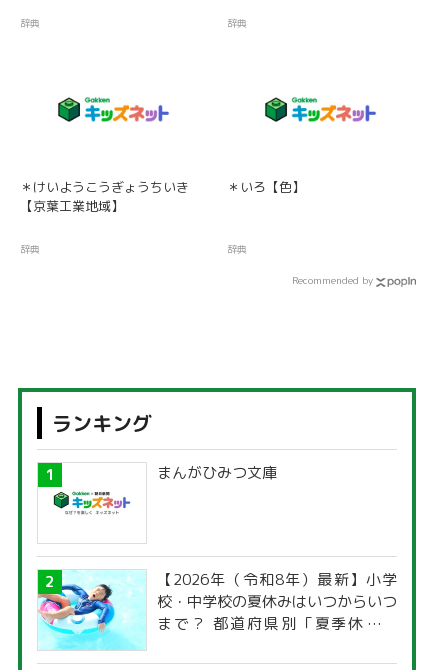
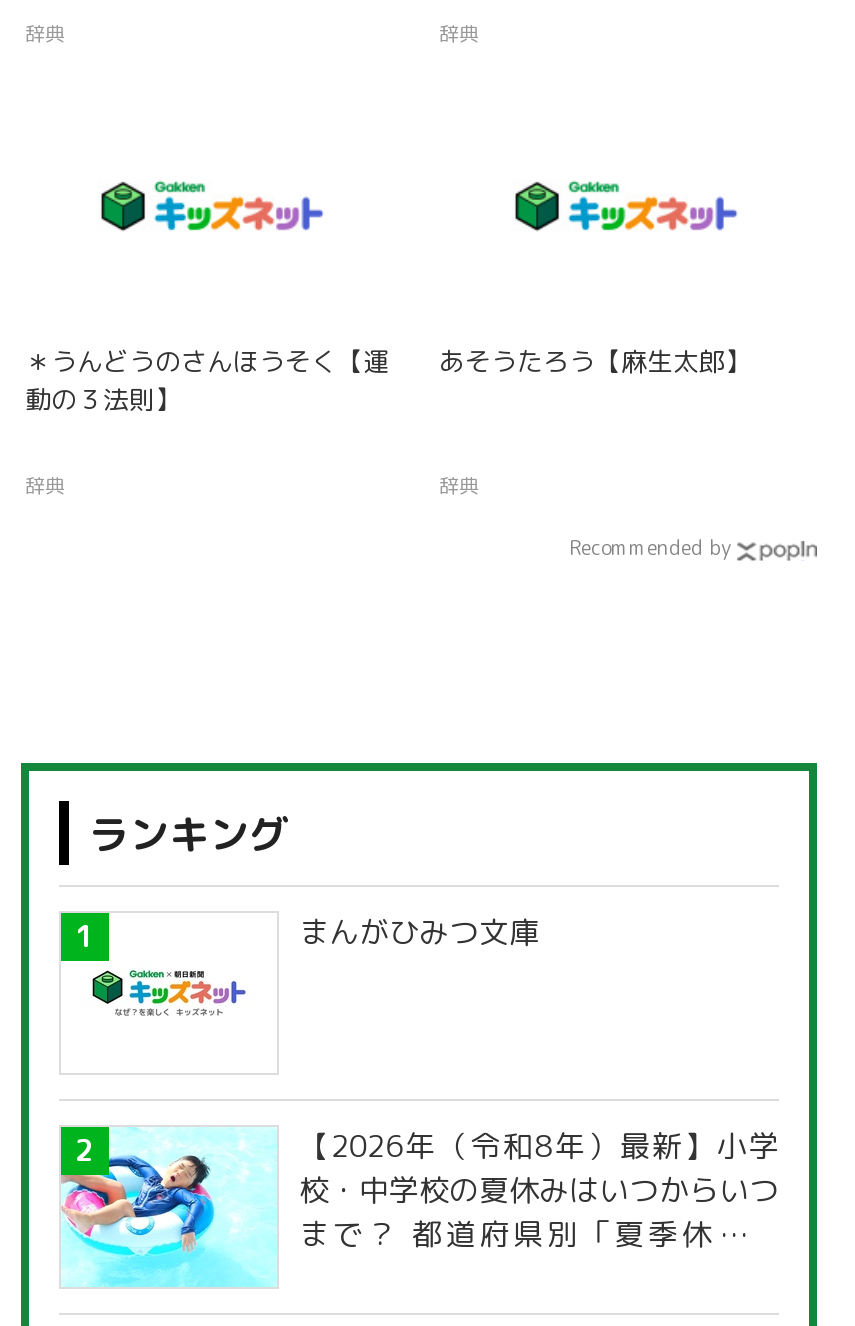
- ＊けいようこうぎょうちいき
- 【京葉工業地域】
+ ＊うんどうのさんほうそく【運
+ 動の３法則】

- ＊いろ【色】
+ あそうたろう【麻生太郎】
